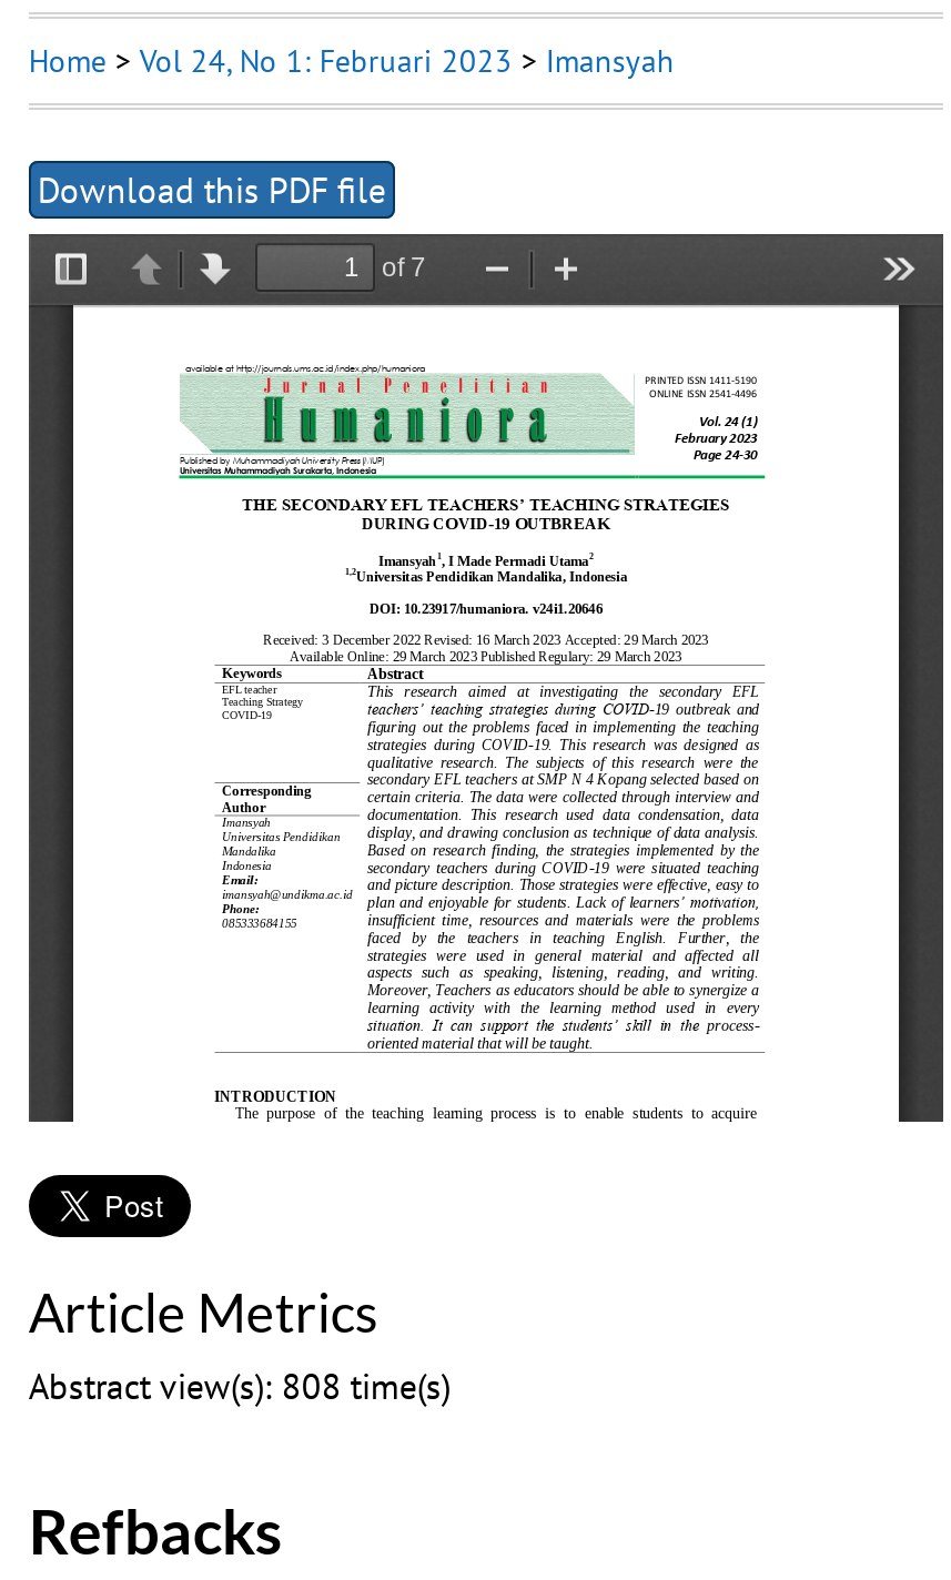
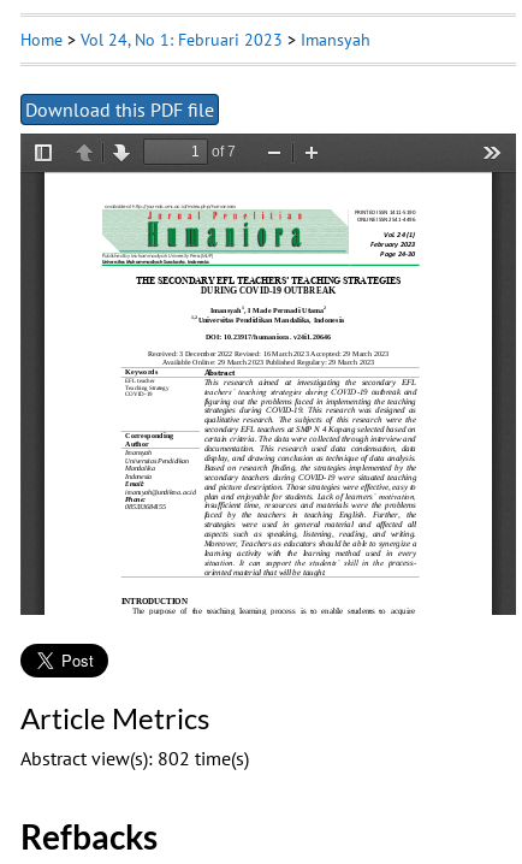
- Abstract view(s): 808 time(s)
+ Abstract view(s): 802 time(s)
